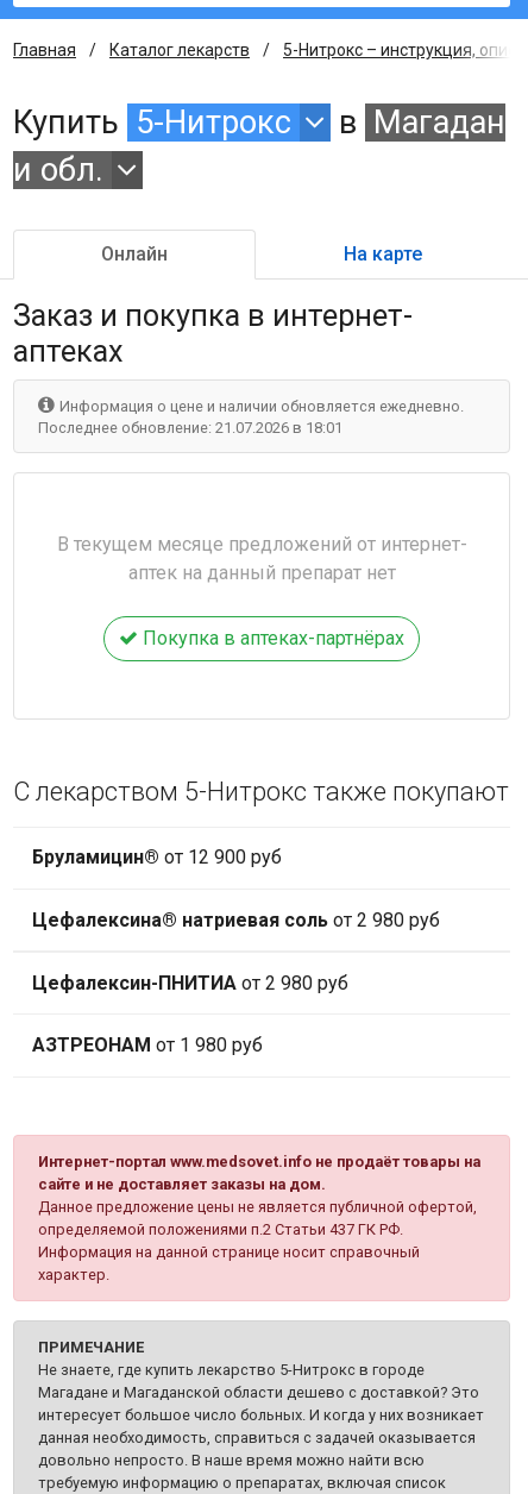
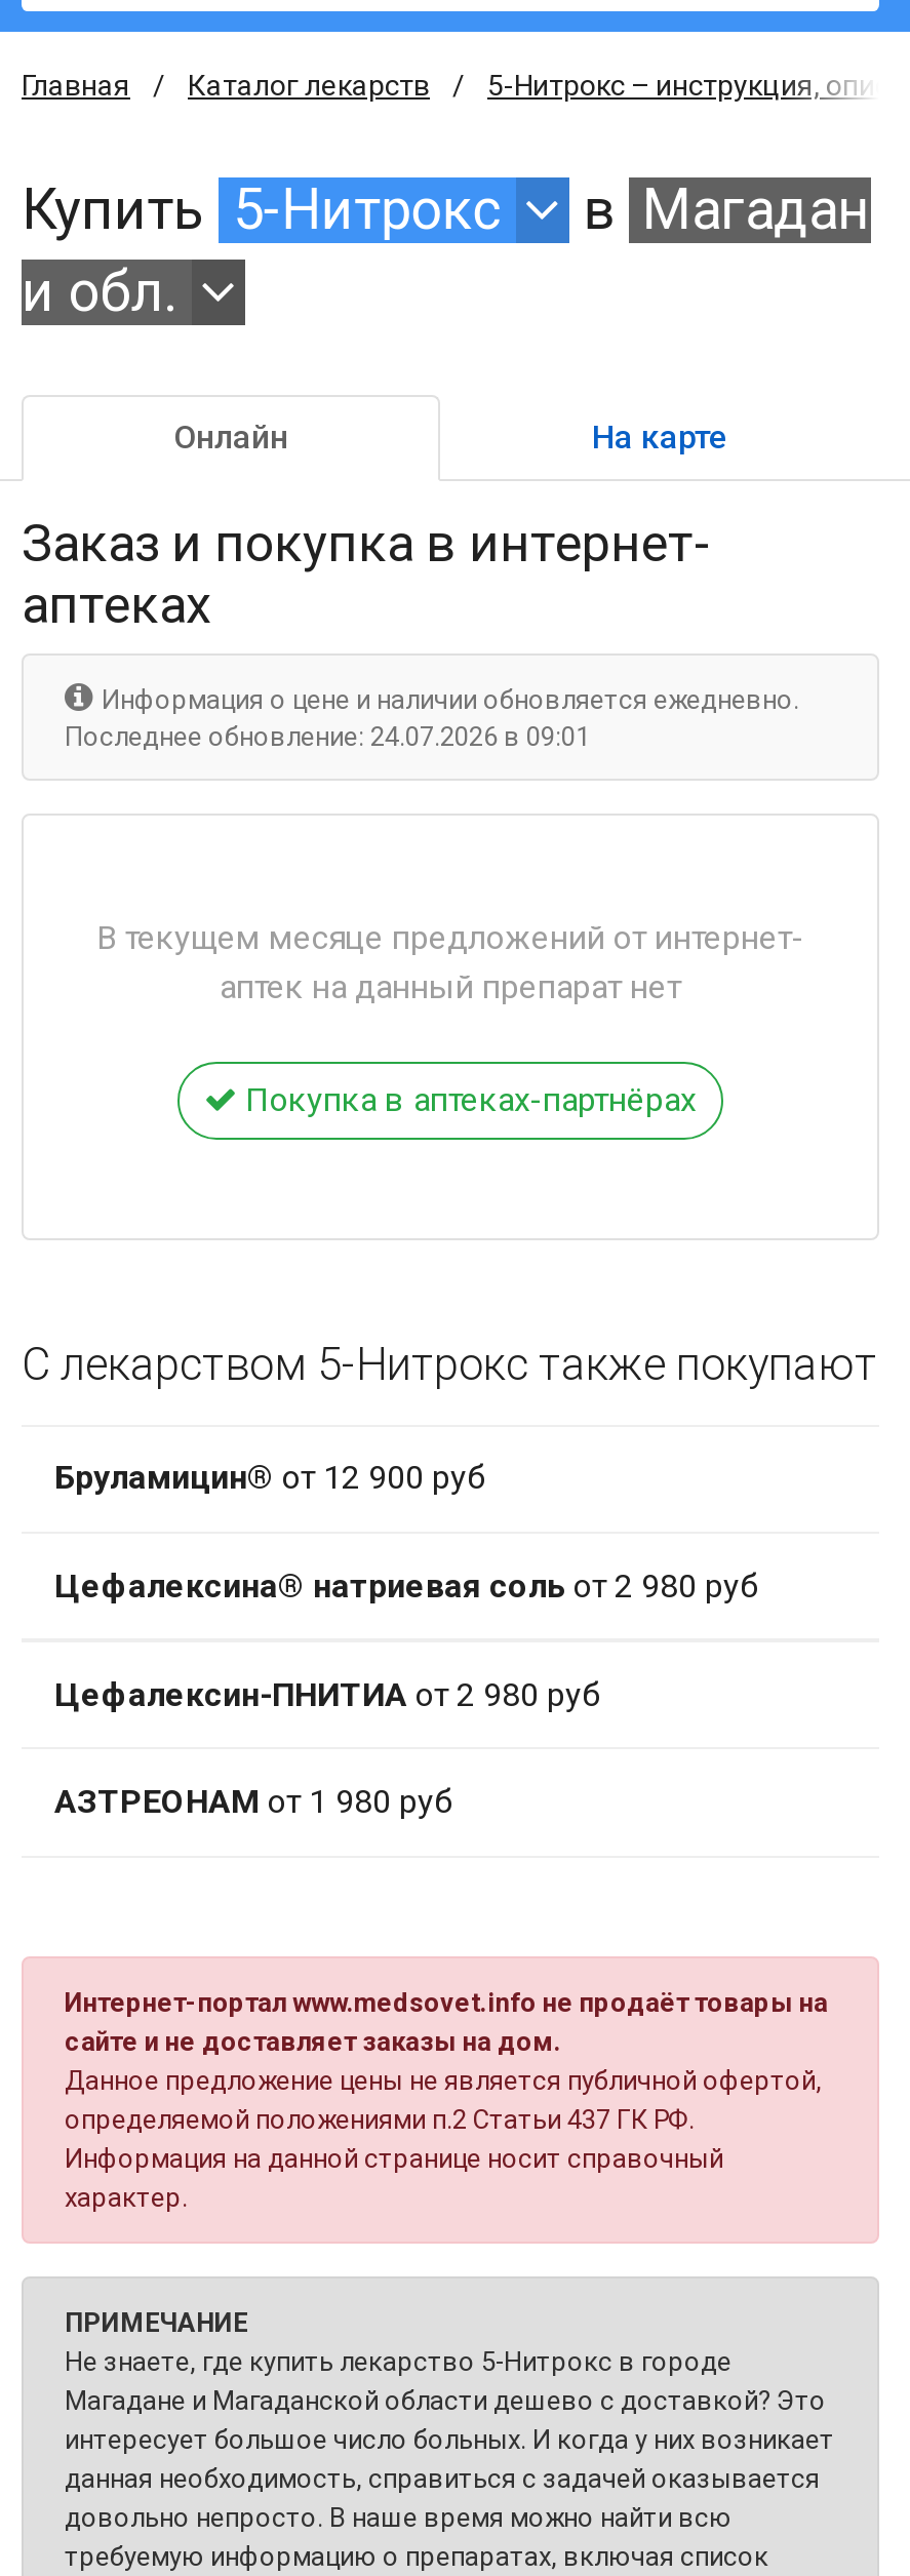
- Последнее обновление: 21.07.2026 в 18:01
+ Последнее обновление: 24.07.2026 в 09:01
